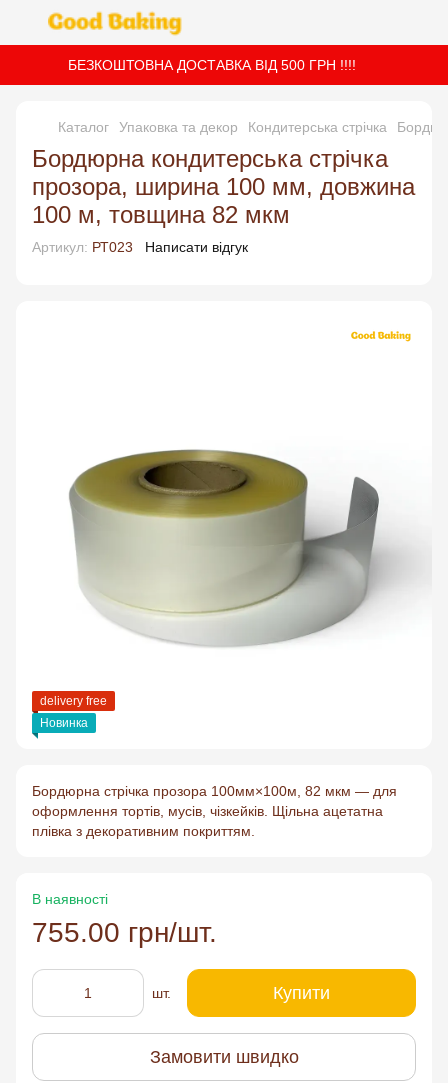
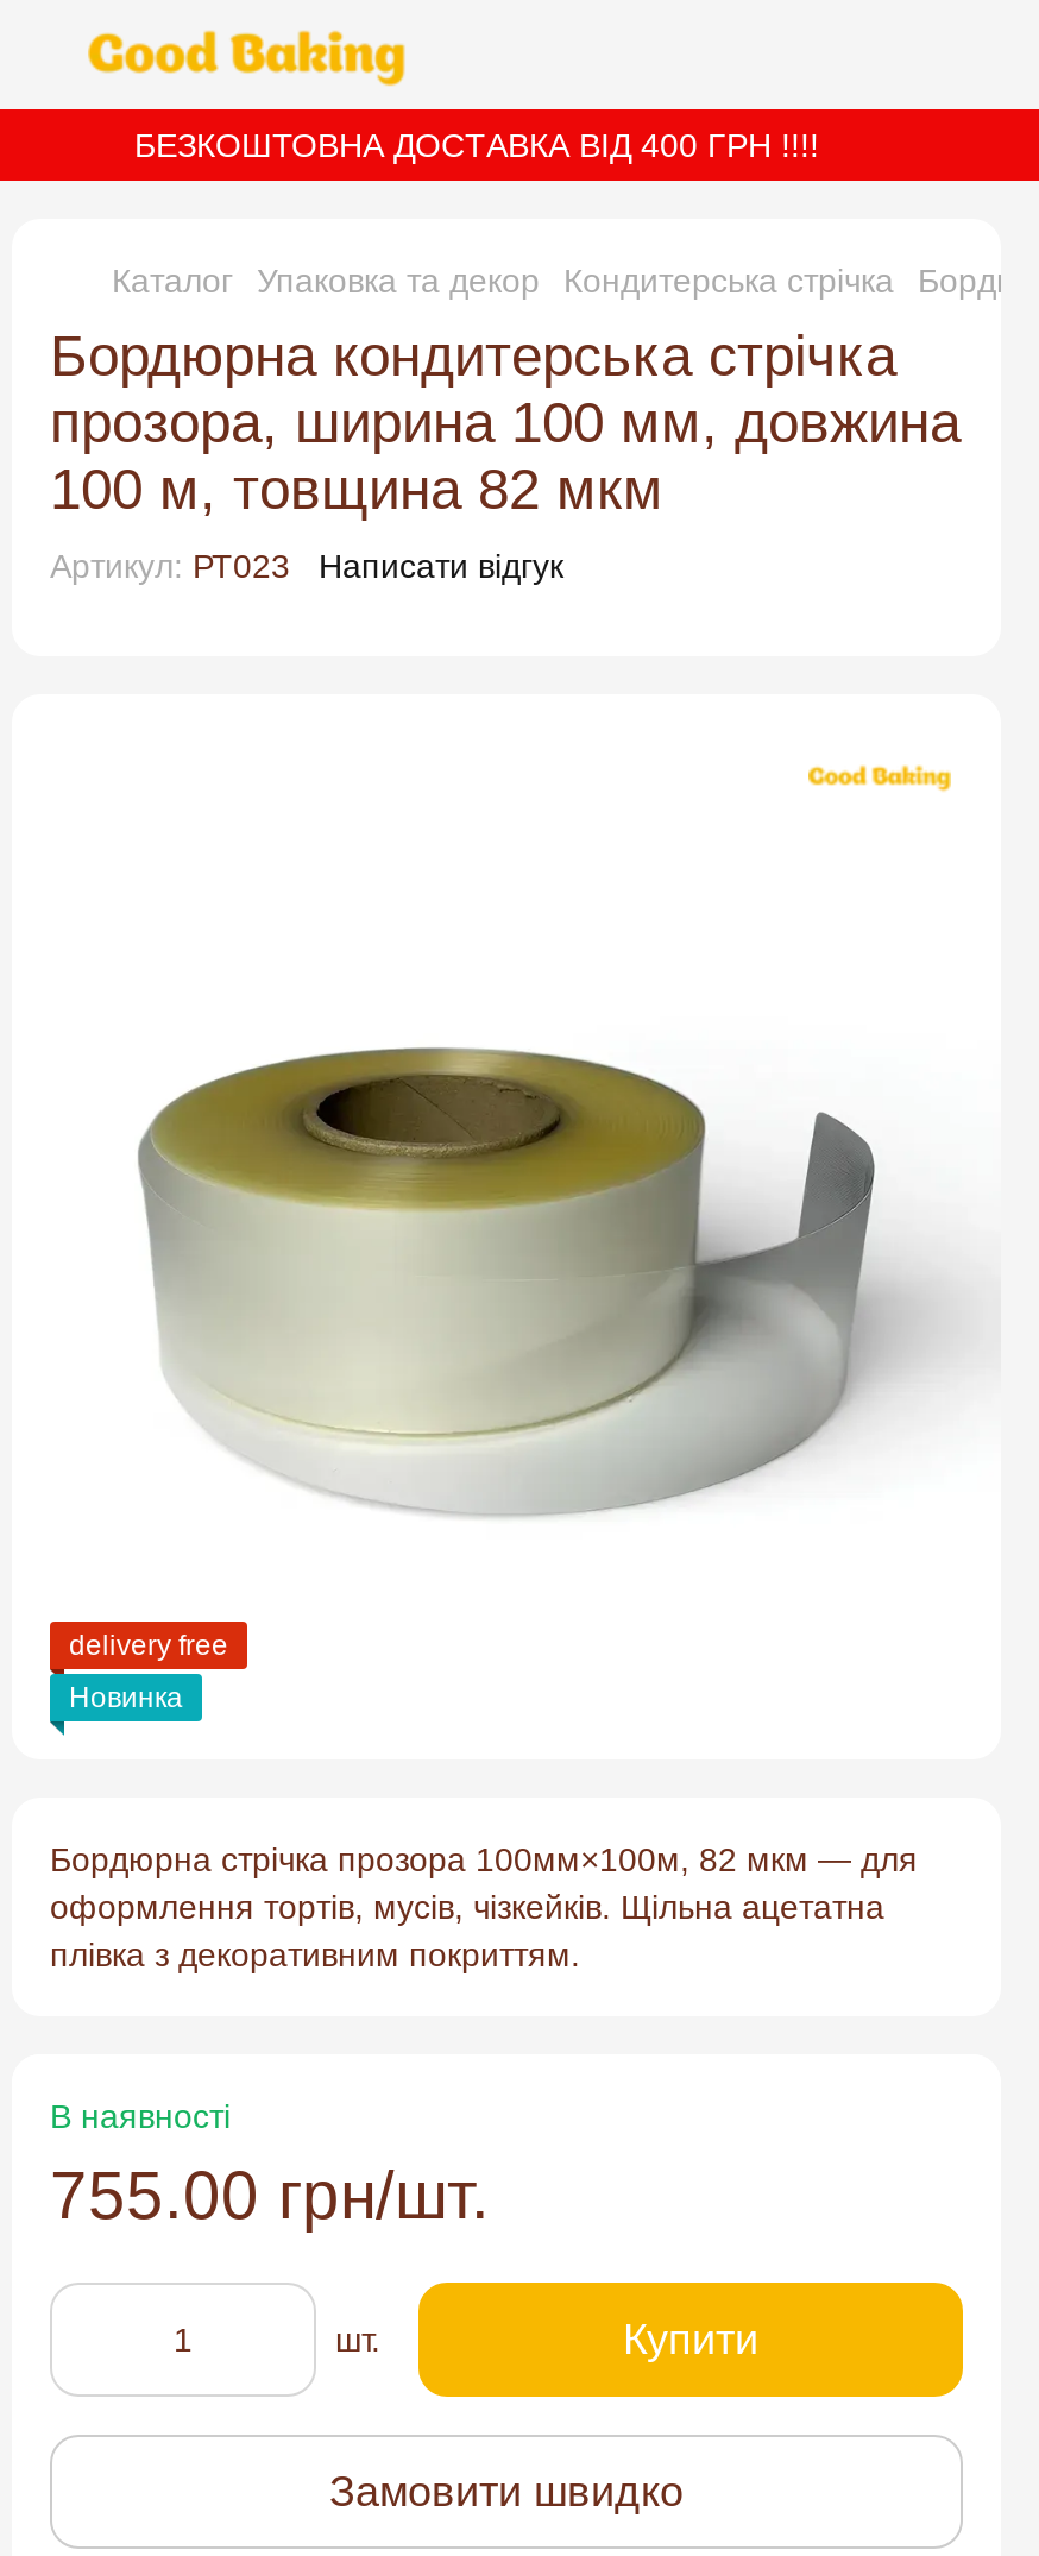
- БЕЗКОШТОВНА ДОСТАВКА ВІД 500 ГРН !!!!
+ БЕЗКОШТОВНА ДОСТАВКА ВІД 400 ГРН !!!!
